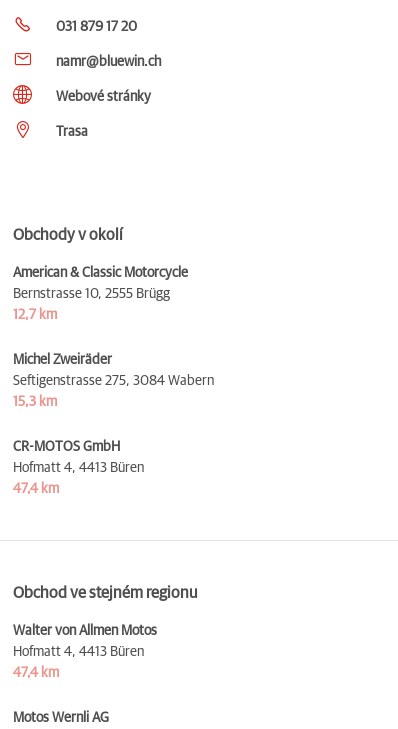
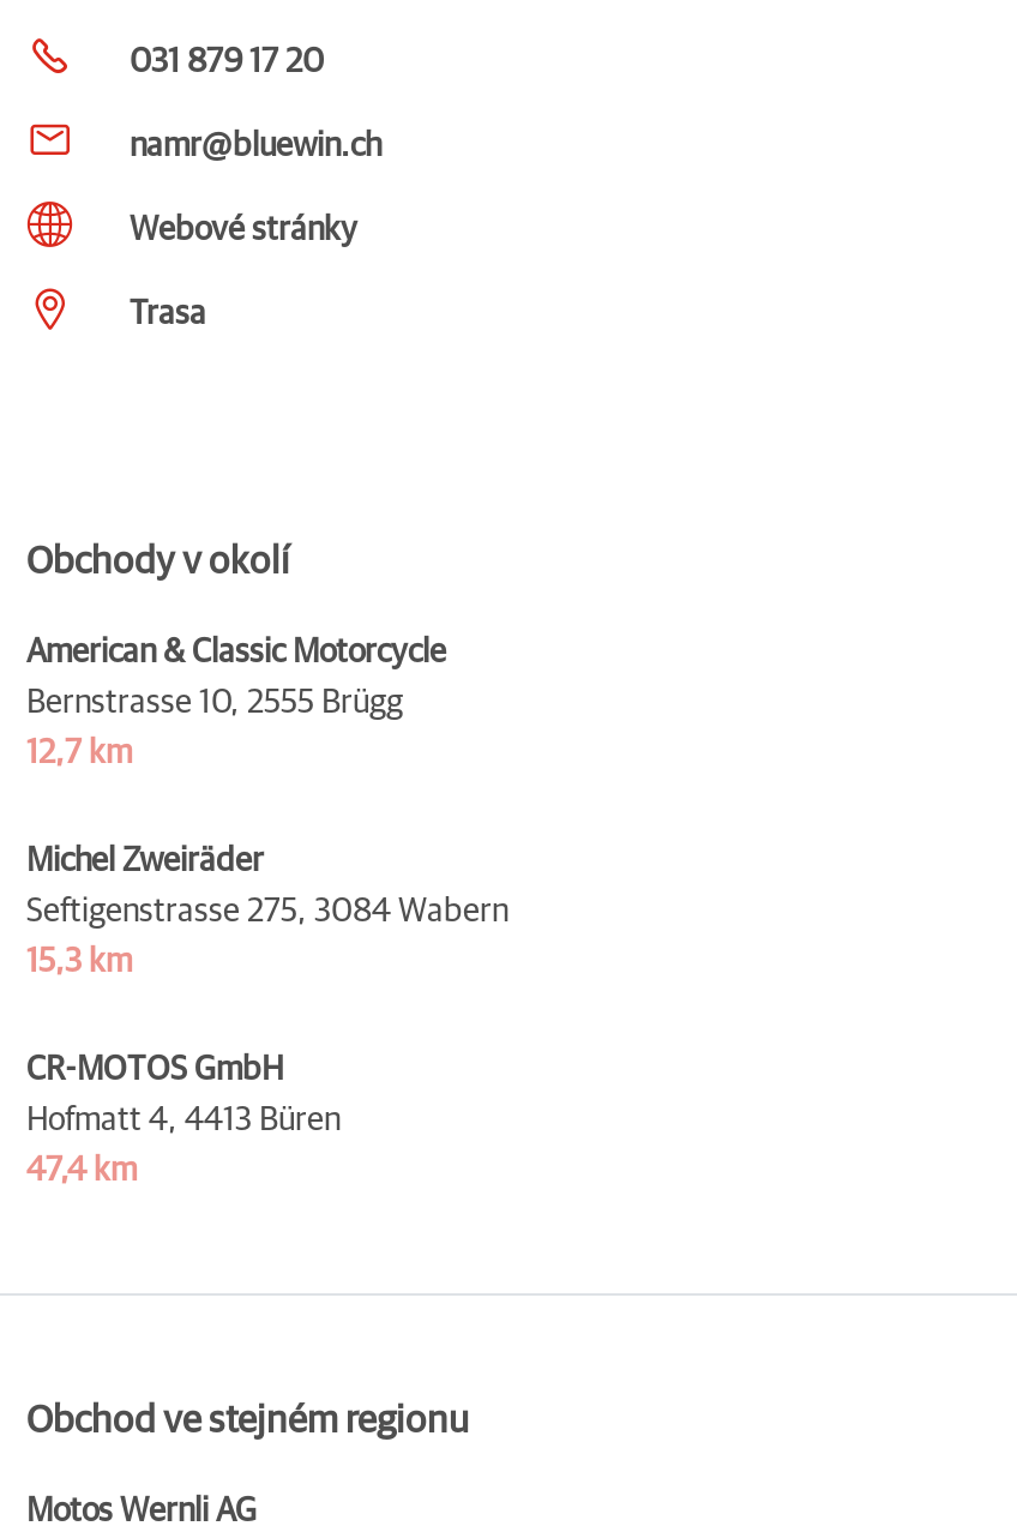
- Walter von Allmen Motos
- Hofmatt 4, 4413 Büren
- 47,4 km
